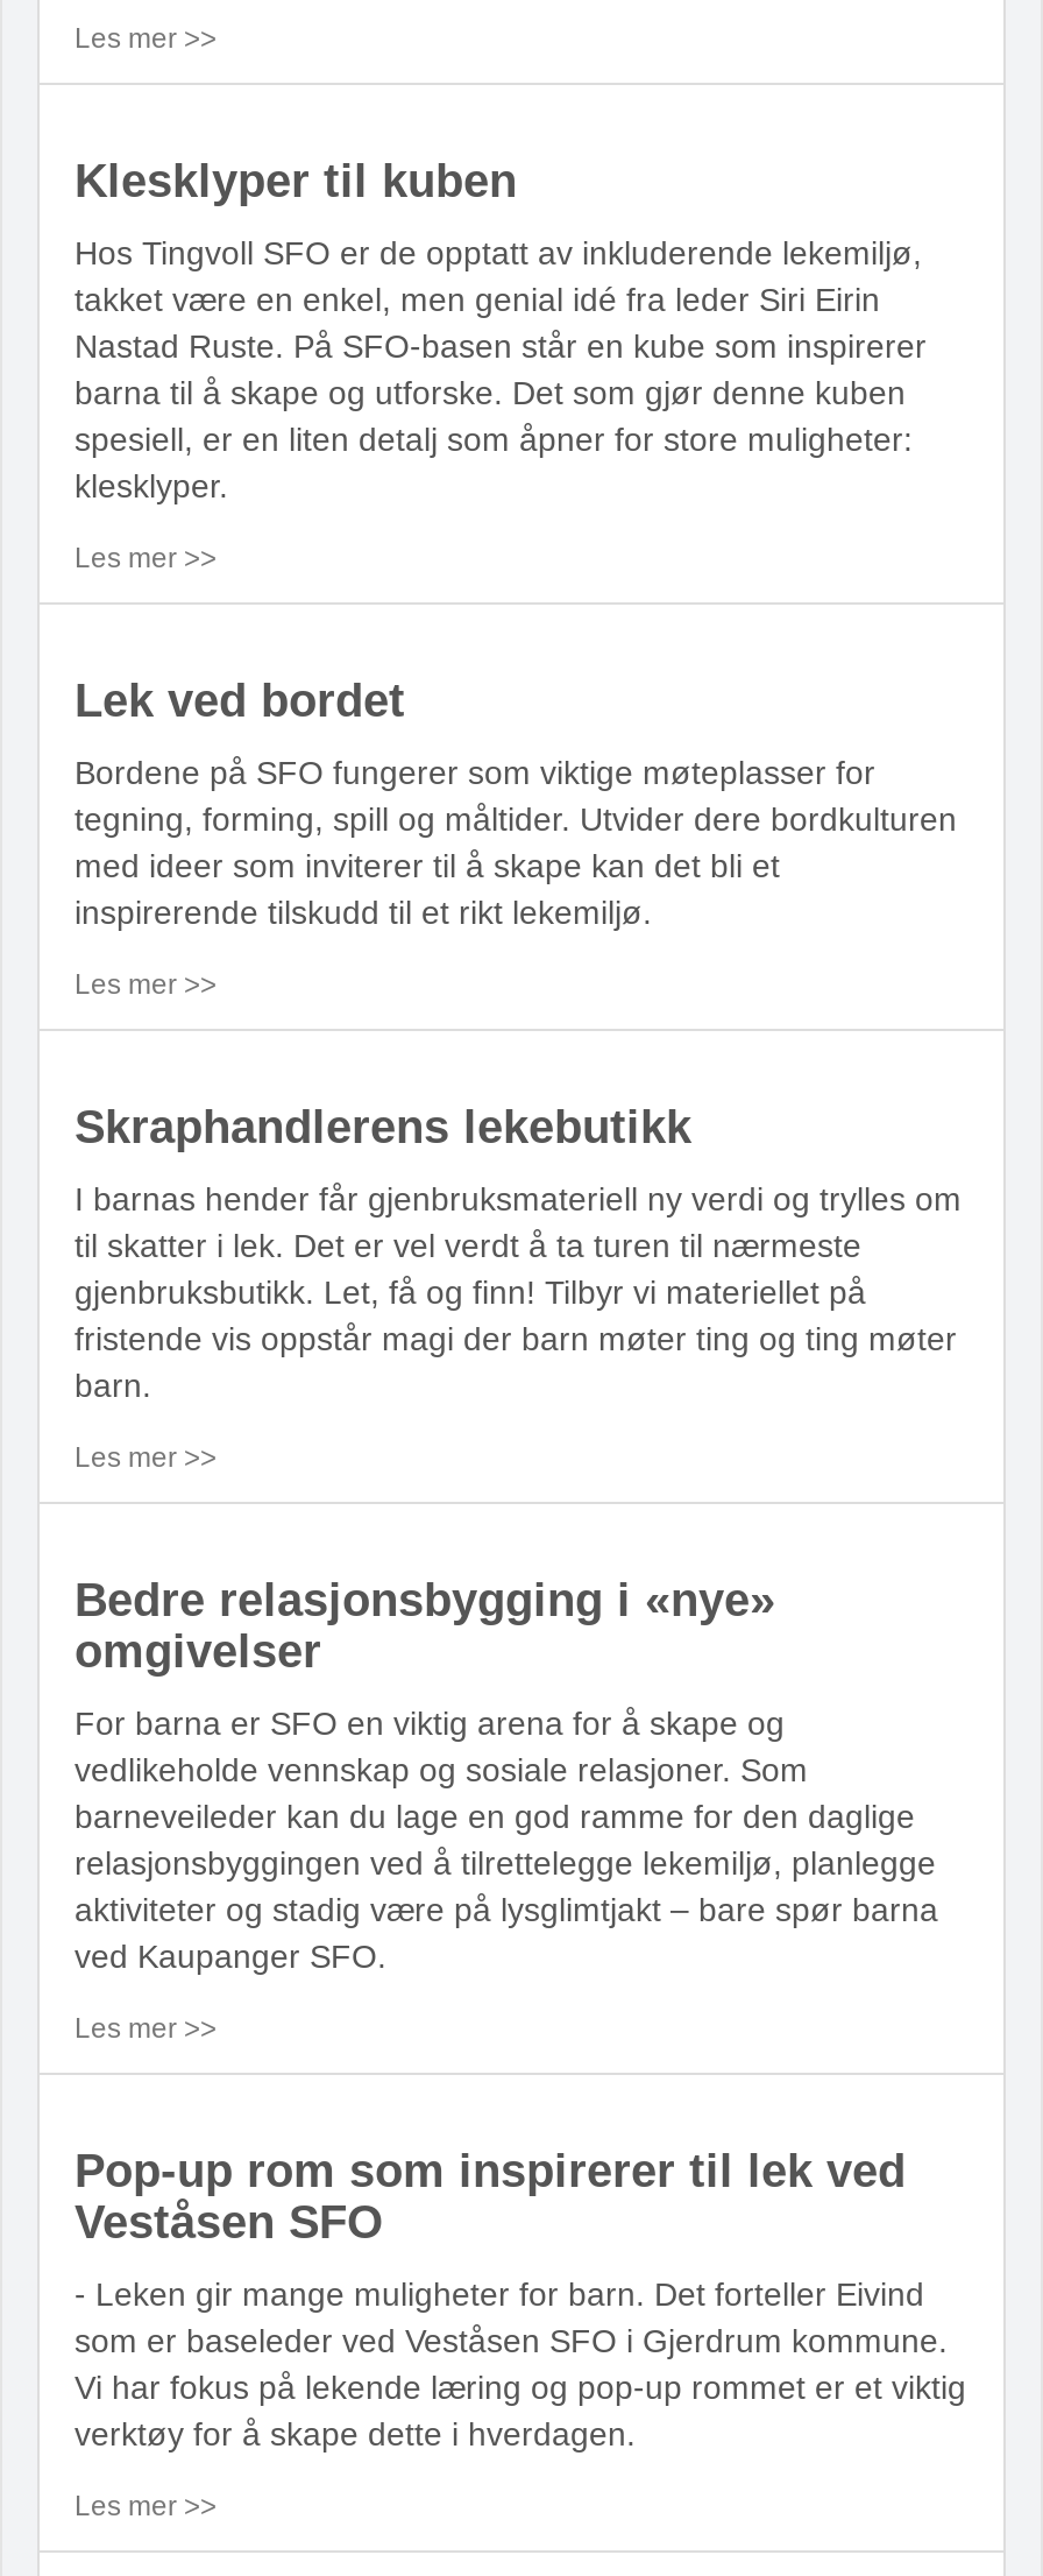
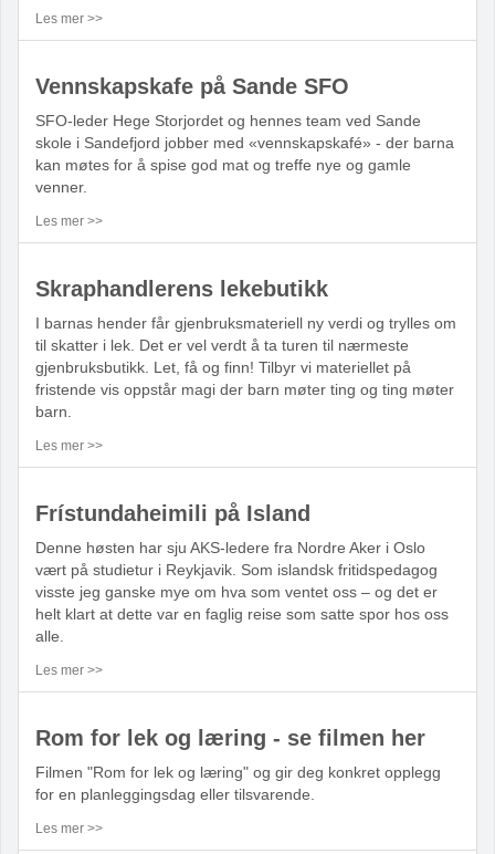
- Klesklyper til kuben
- Hos Tingvoll SFO er de opptatt av inkluderende lekemiljø,
- takket være en enkel, men genial idé fra leder Siri Eirin
- Nastad Ruste. På SFO-basen står en kube som inspirerer
- barna til å skape og utforske. Det som gjør denne kuben
- spesiell, er en liten detalj som åpner for store muligheter:
- klesklyper.
- Les mer >>
- Lek ved bordet
- Bordene på SFO fungerer som viktige møteplasser for
- tegning, forming, spill og måltider. Utvider dere bordkulturen
- med ideer som inviterer til å skape kan det bli et
- inspirerende tilskudd til et rikt lekemiljø.
+ Vennskapskafe på Sande SFO
+ SFO-leder Hege Storjordet og hennes team ved Sande
+ skole i Sandefjord jobber med «vennskapskafé» - der barna
+ kan møtes for å spise god mat og treffe nye og gamle
+ venner.

- Bedre relasjonsbygging i «nye»
- omgivelser
+ Frístundaheimili på Island

- For barna er SFO en viktig arena for å skape og
- vedlikeholde vennskap og sosiale relasjoner. Som
- barneveileder kan du lage en god ramme for den daglige
- relasjonsbyggingen ved å tilrettelegge lekemiljø, planlegge
- aktiviteter og stadig være på lysglimtjakt – bare spør barna
- ved Kaupanger SFO.
+ Denne høsten har sju AKS-ledere fra Nordre Aker i Oslo
+ vært på studietur i Reykjavik. Som islandsk fritidspedagog
+ visste jeg ganske mye om hva som ventet oss – og det er
+ helt klart at dette var en faglig reise som satte spor hos oss
+ alle.

- Pop-up rom som inspirerer til lek ved
- Veståsen SFO
+ Rom for lek og læring - se filmen her

- - Leken gir mange muligheter for barn. Det forteller Eivind
- som er baseleder ved Veståsen SFO i Gjerdrum kommune.
- Vi har fokus på lekende læring og pop-up rommet er et viktig
- verktøy for å skape dette i hverdagen.
+ Filmen "Rom for lek og læring" og gir deg konkret opplegg
+ for en planleggingsdag eller tilsvarende.
